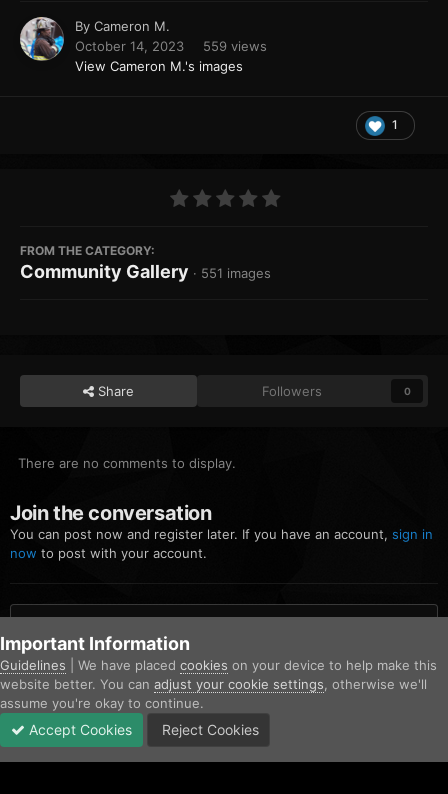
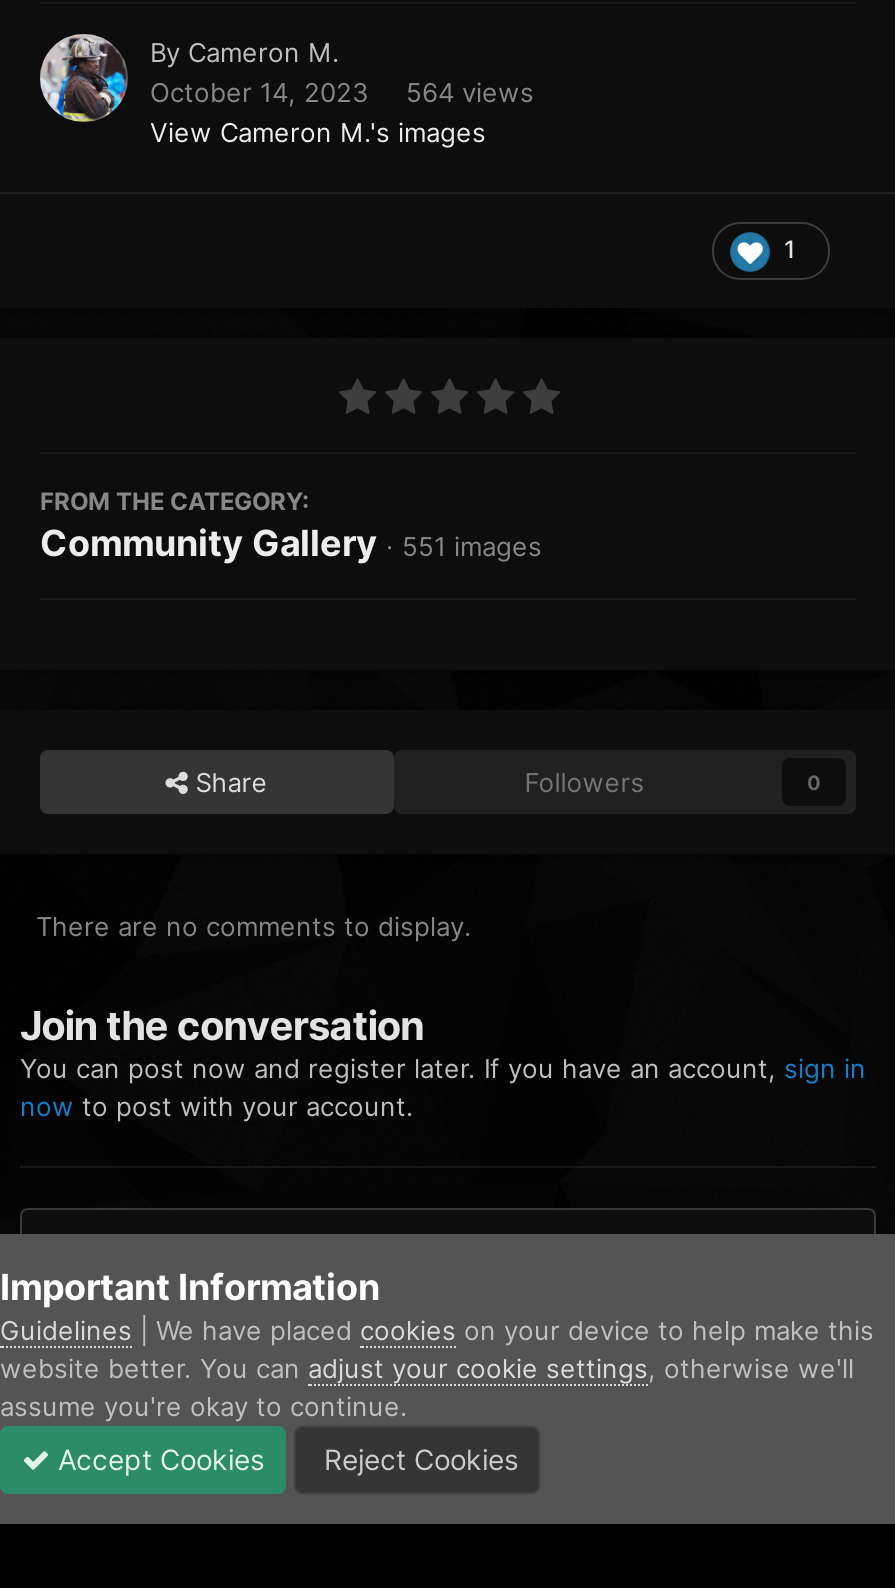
- October 14, 2023 559 views
+ October 14, 2023 564 views
